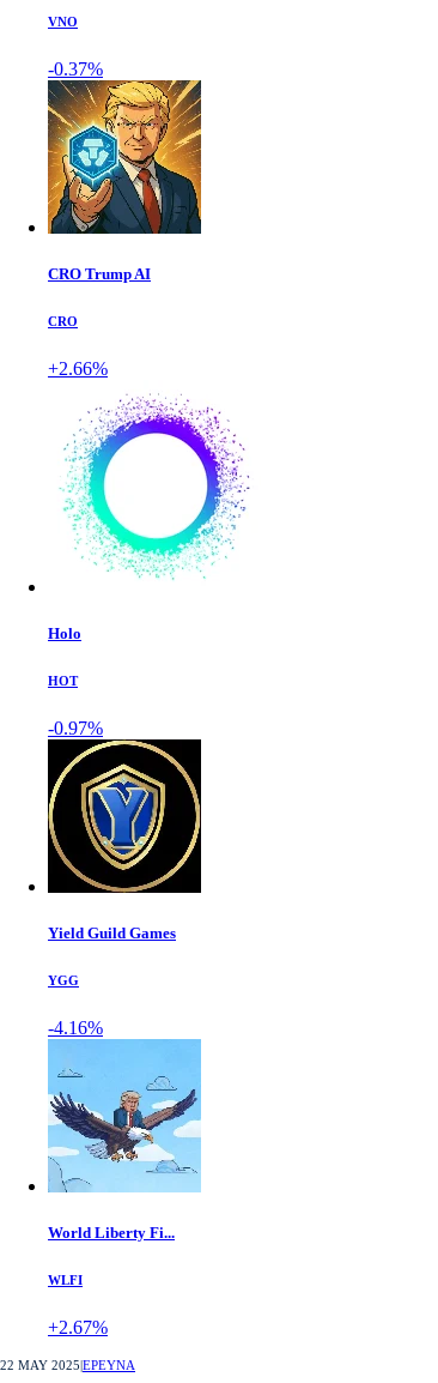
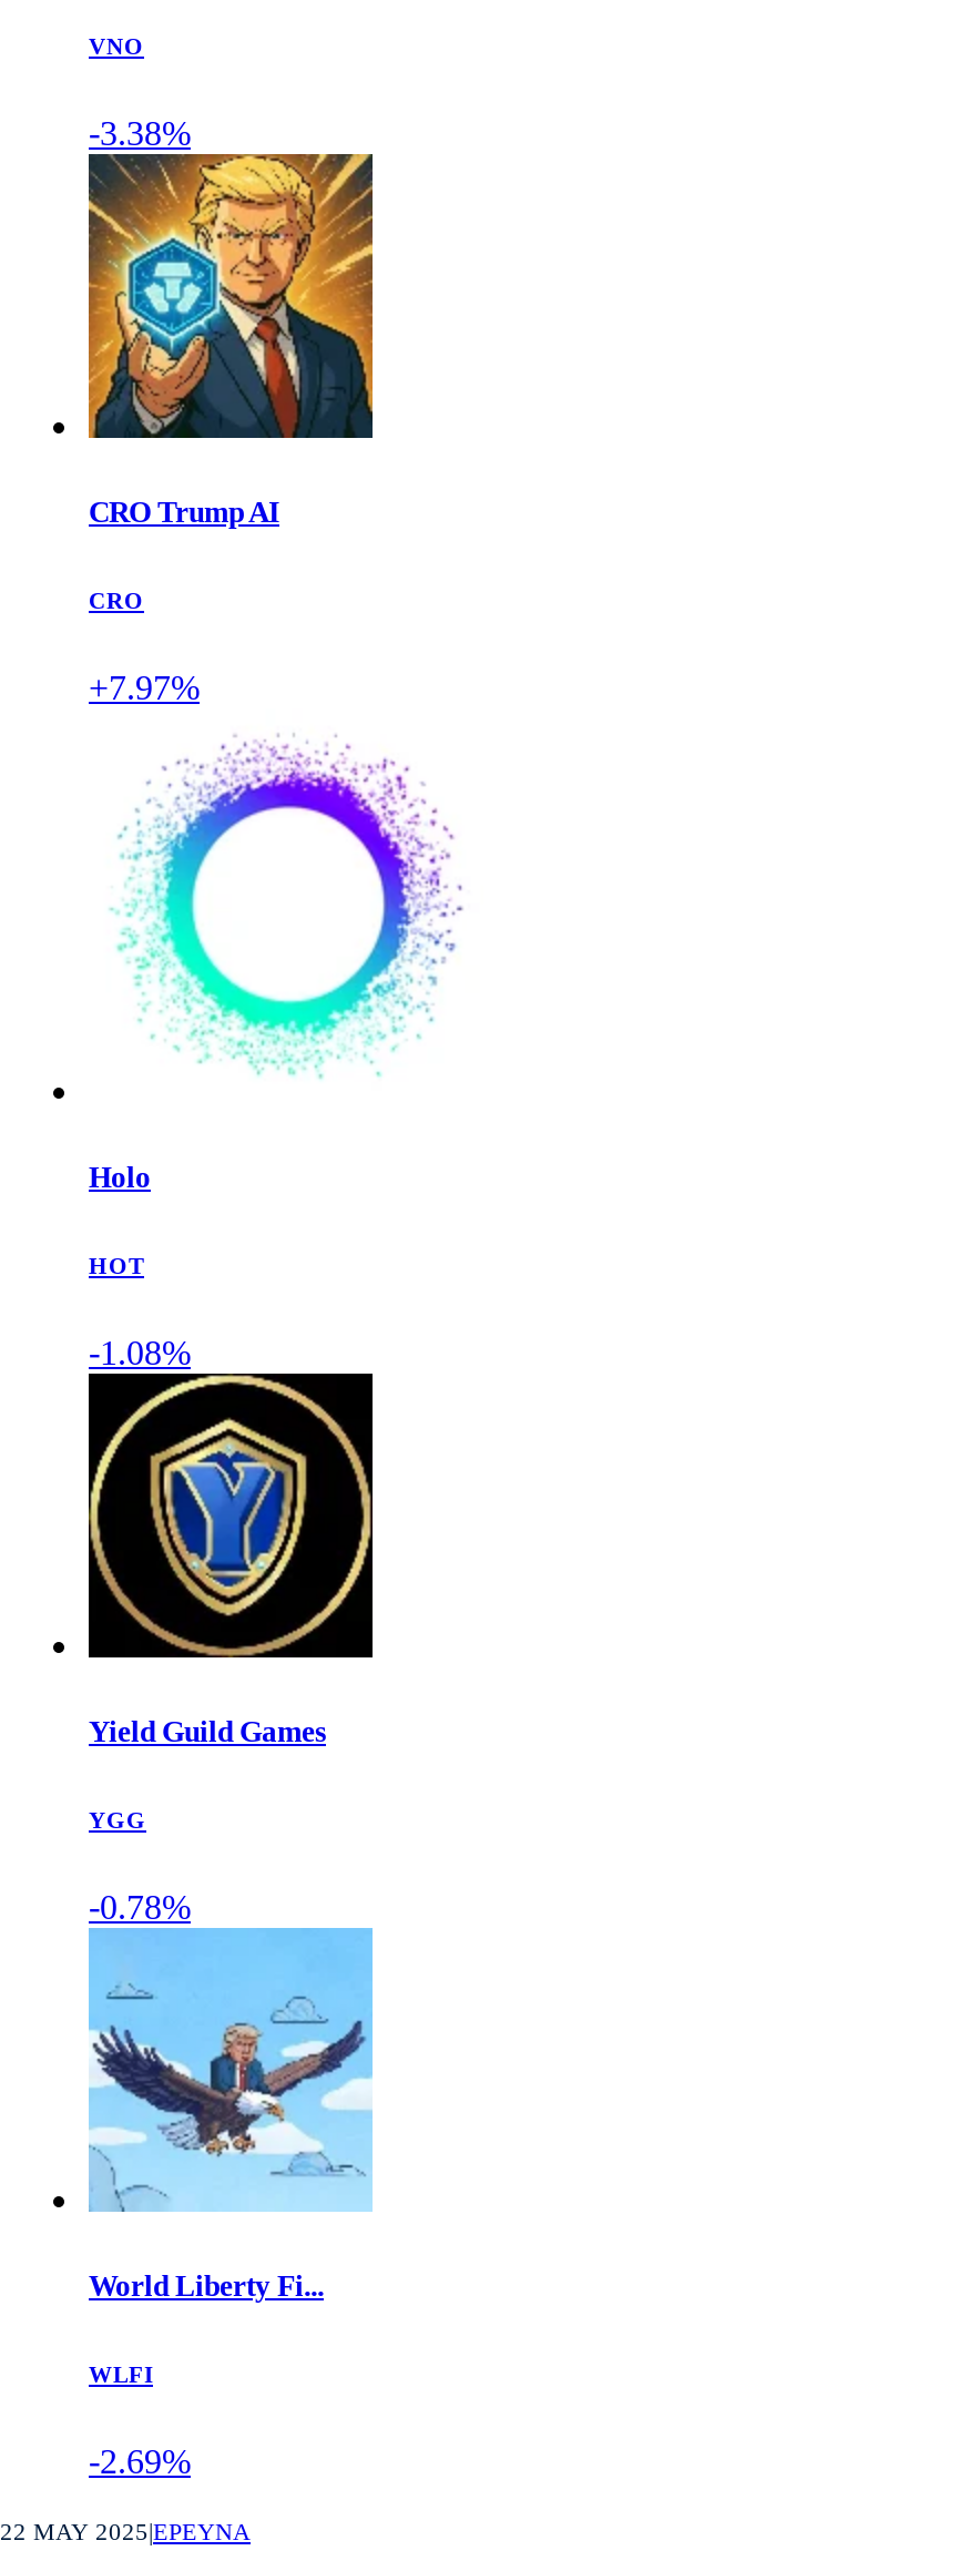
- -0.37%
+ -3.38%

- +2.66%
+ +7.97%

- -0.97%
+ -1.08%

- -4.16%
+ -0.78%

- +2.67%
+ -2.69%
